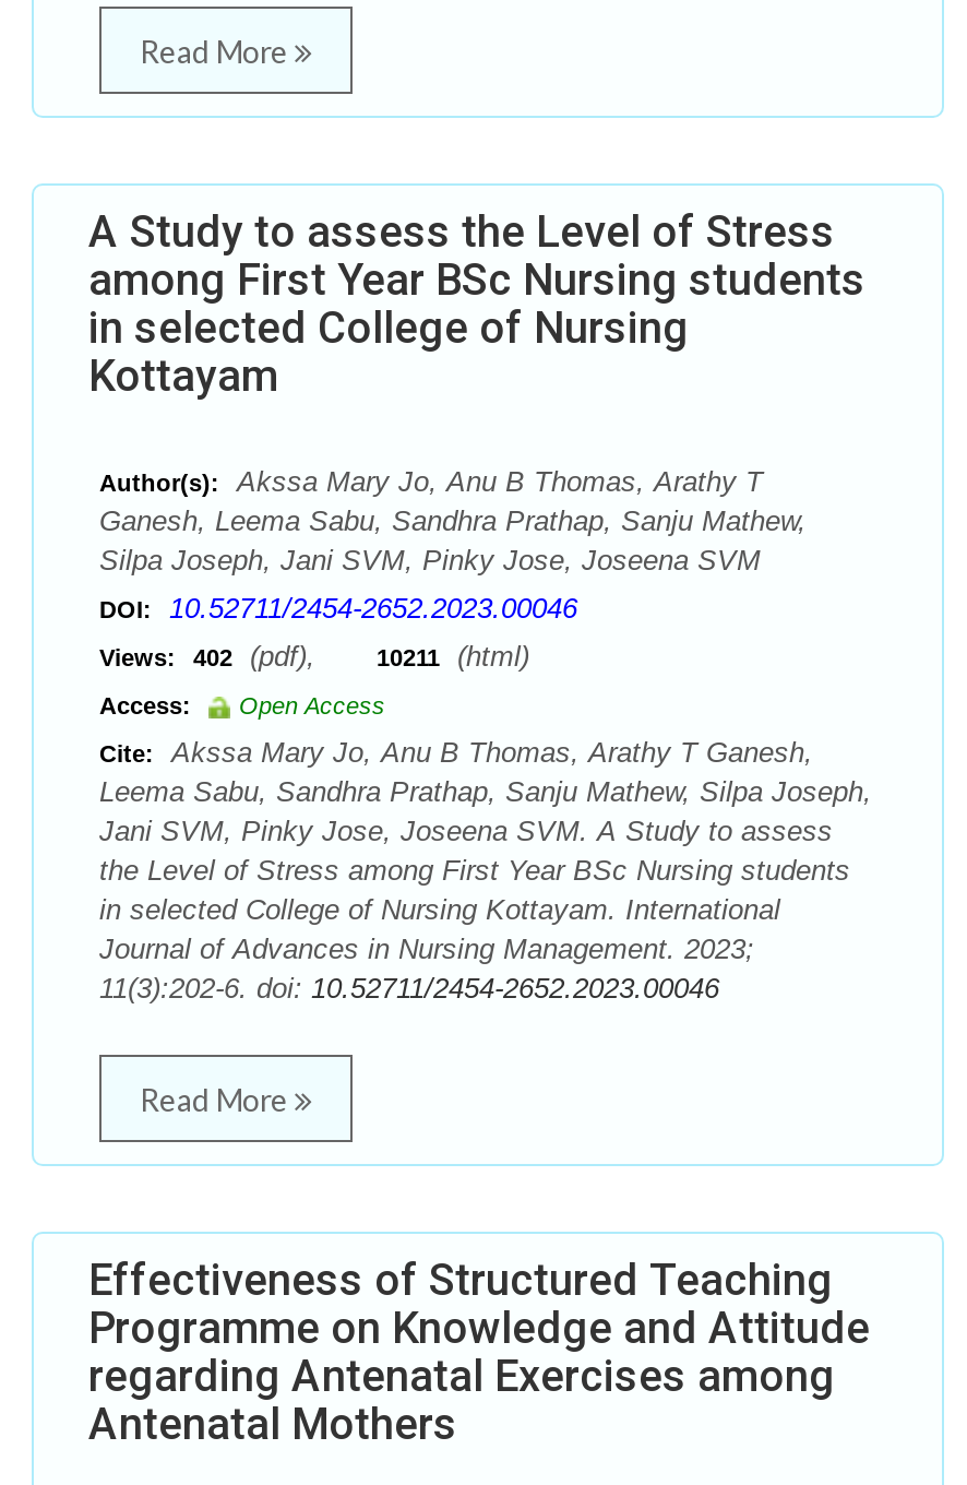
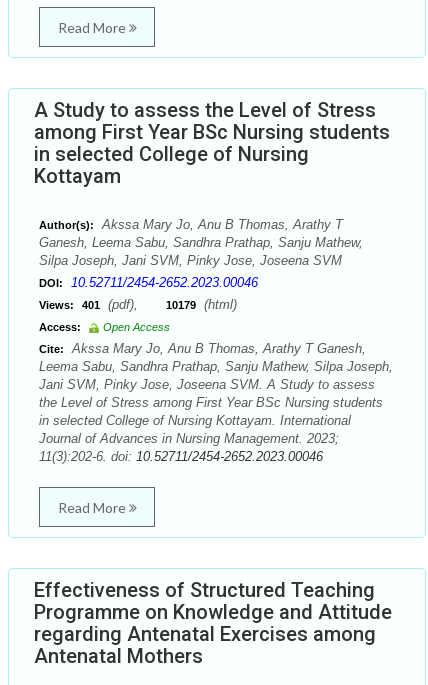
- Views: 402 (pdf), 10211 (html)
+ Views: 401 (pdf), 10179 (html)
